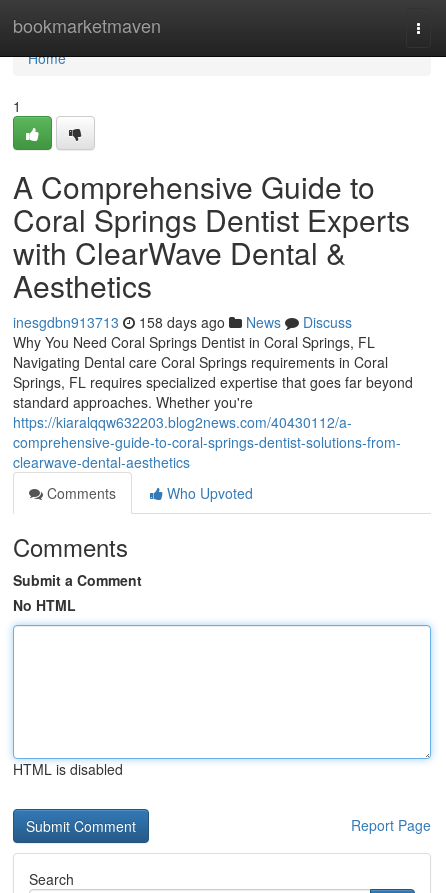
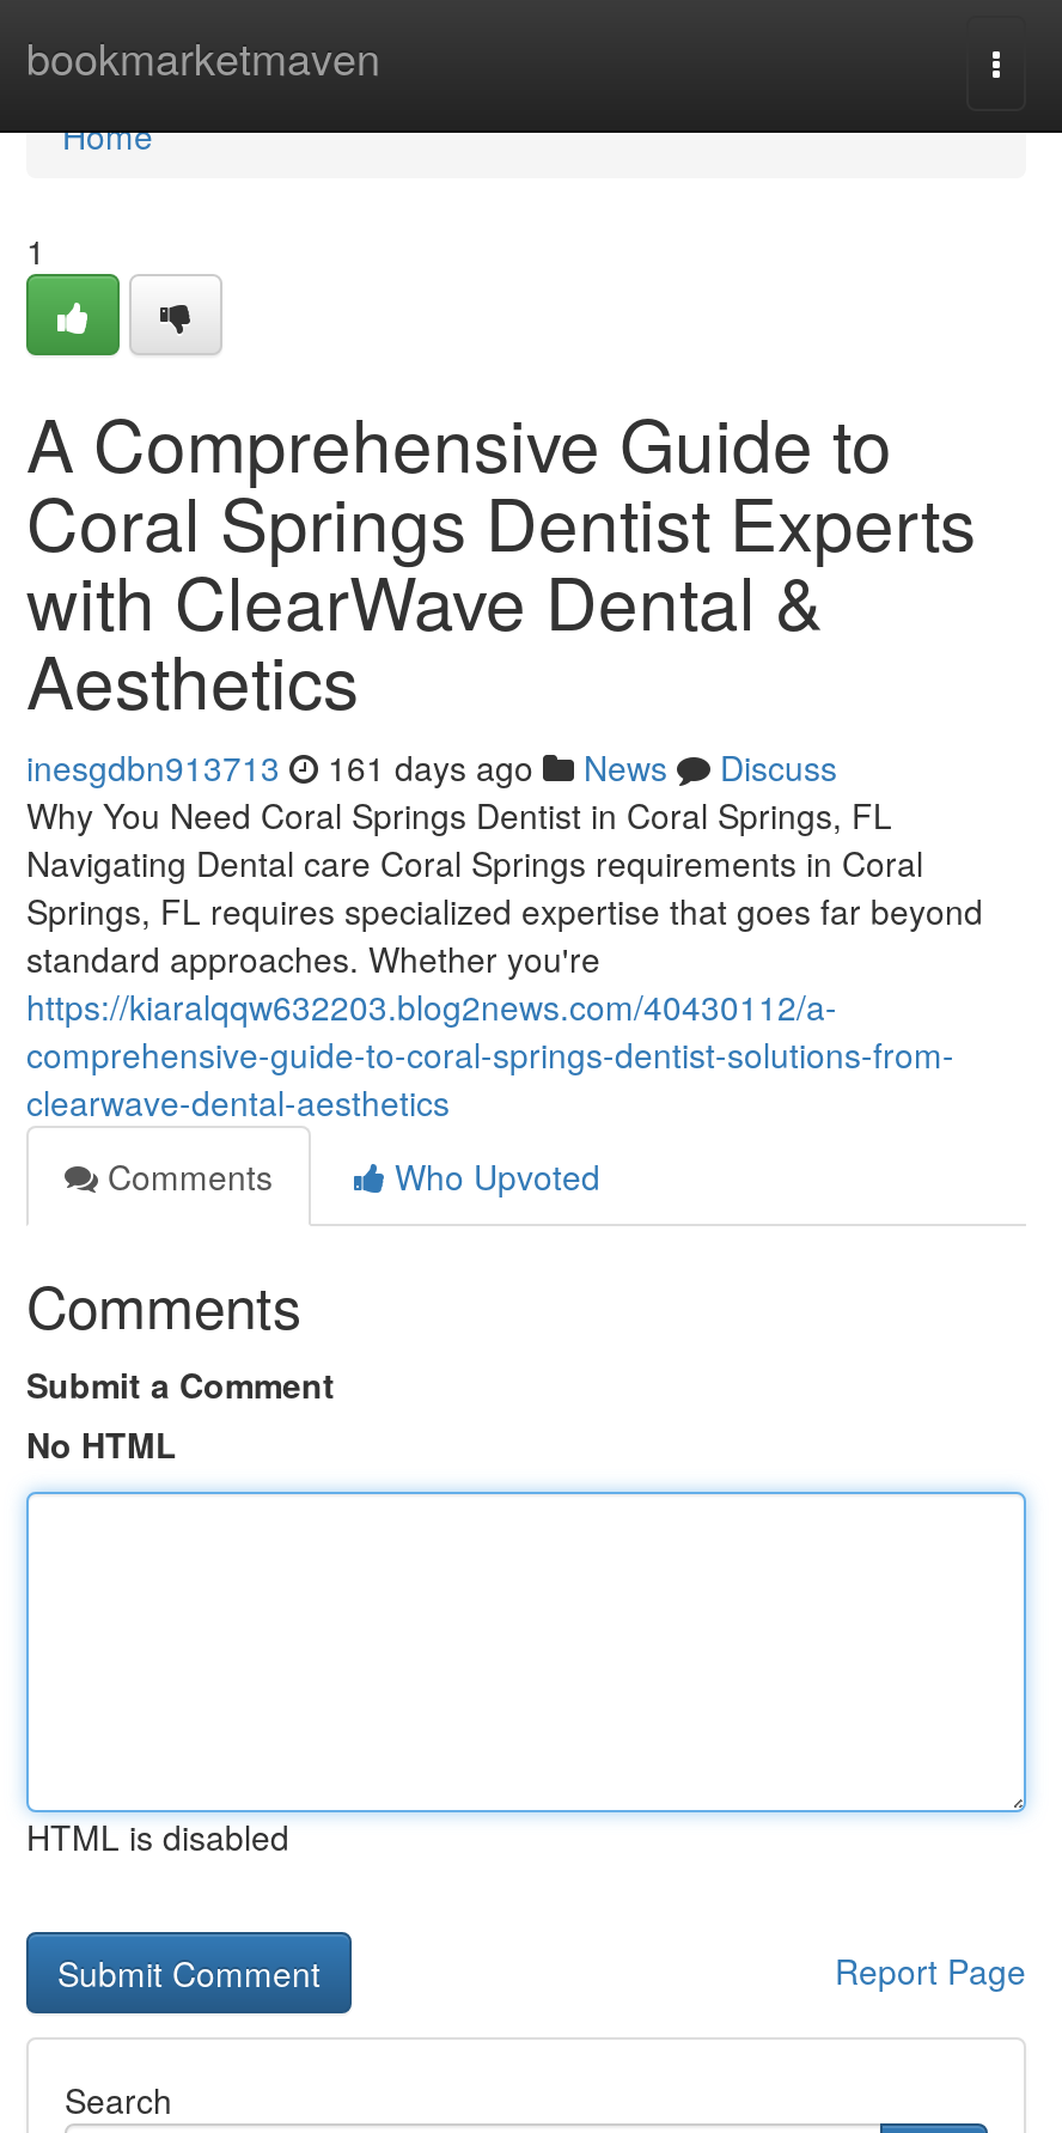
- inesgdbn913713 158 days ago News Discuss
+ inesgdbn913713 161 days ago News Discuss
